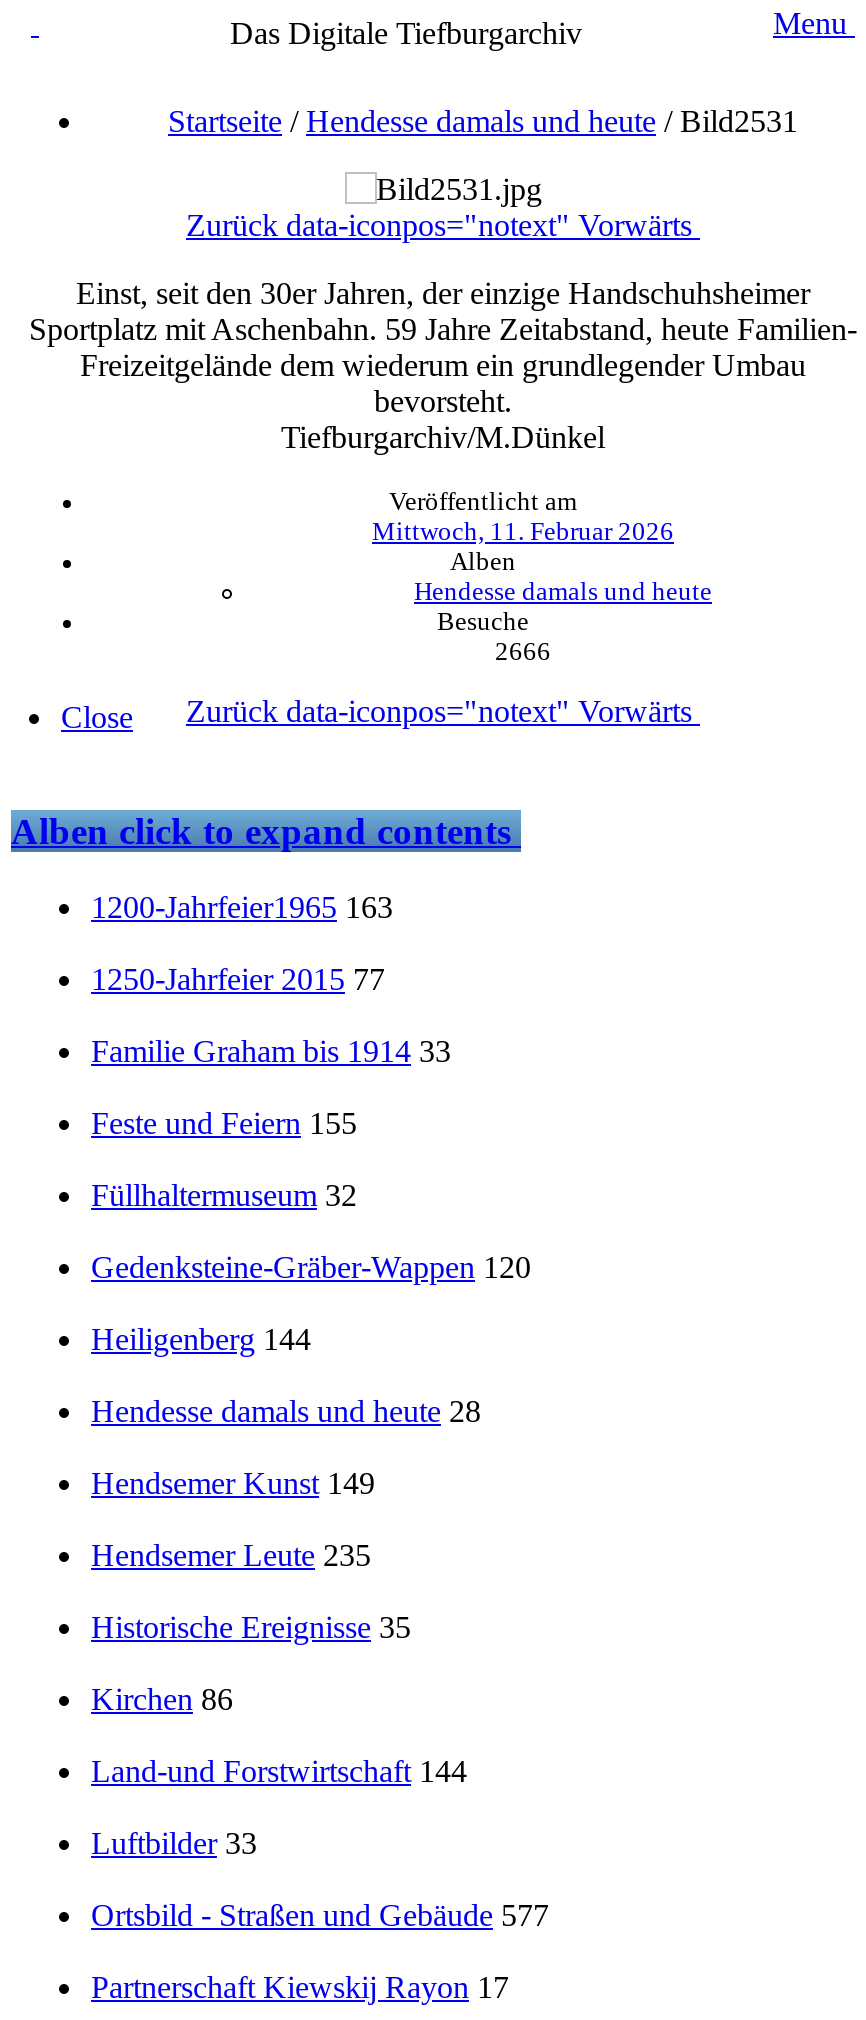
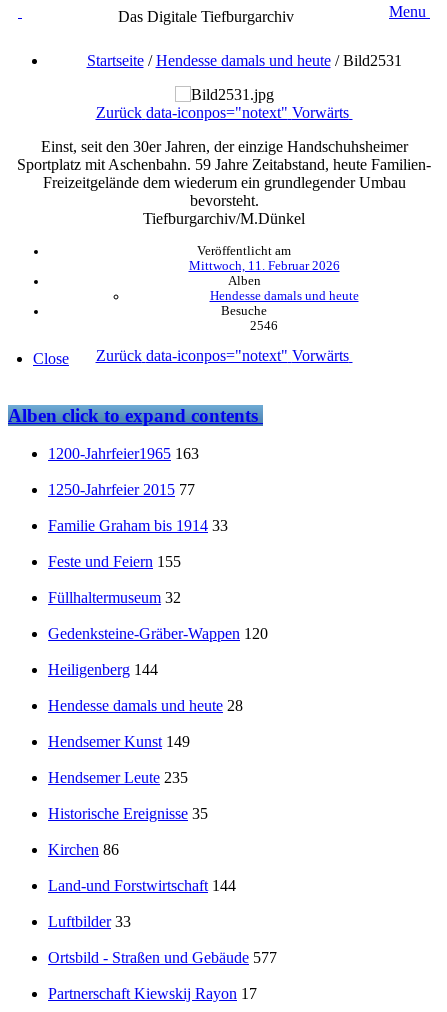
- 2666
+ 2546
